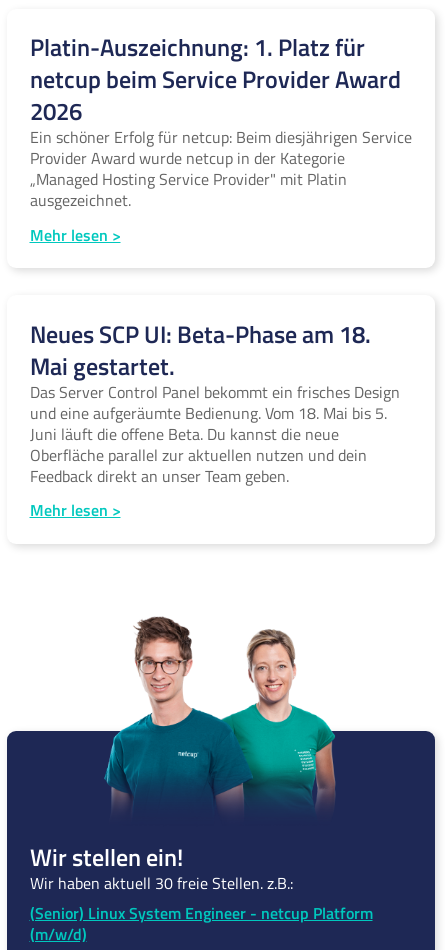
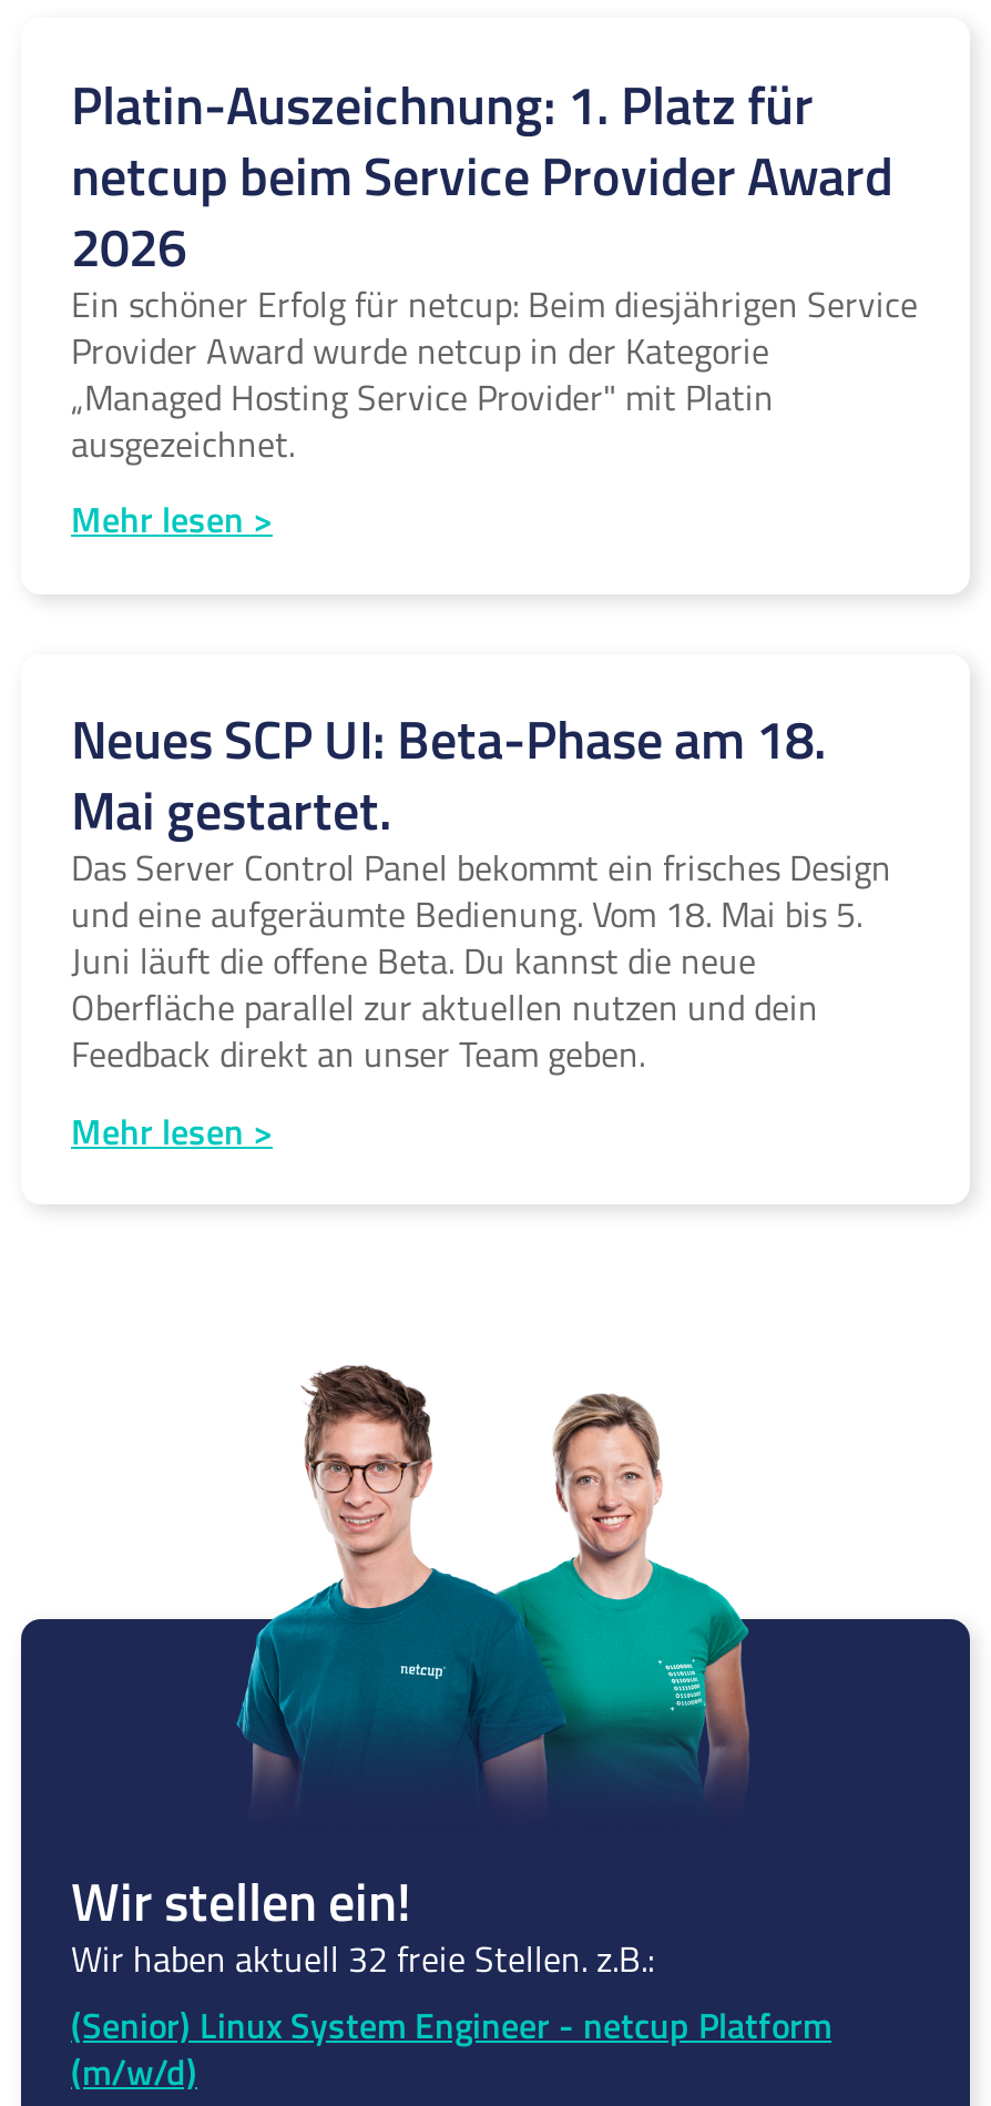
- Wir haben aktuell 30 freie Stellen. z.B.:
+ Wir haben aktuell 32 freie Stellen. z.B.:
